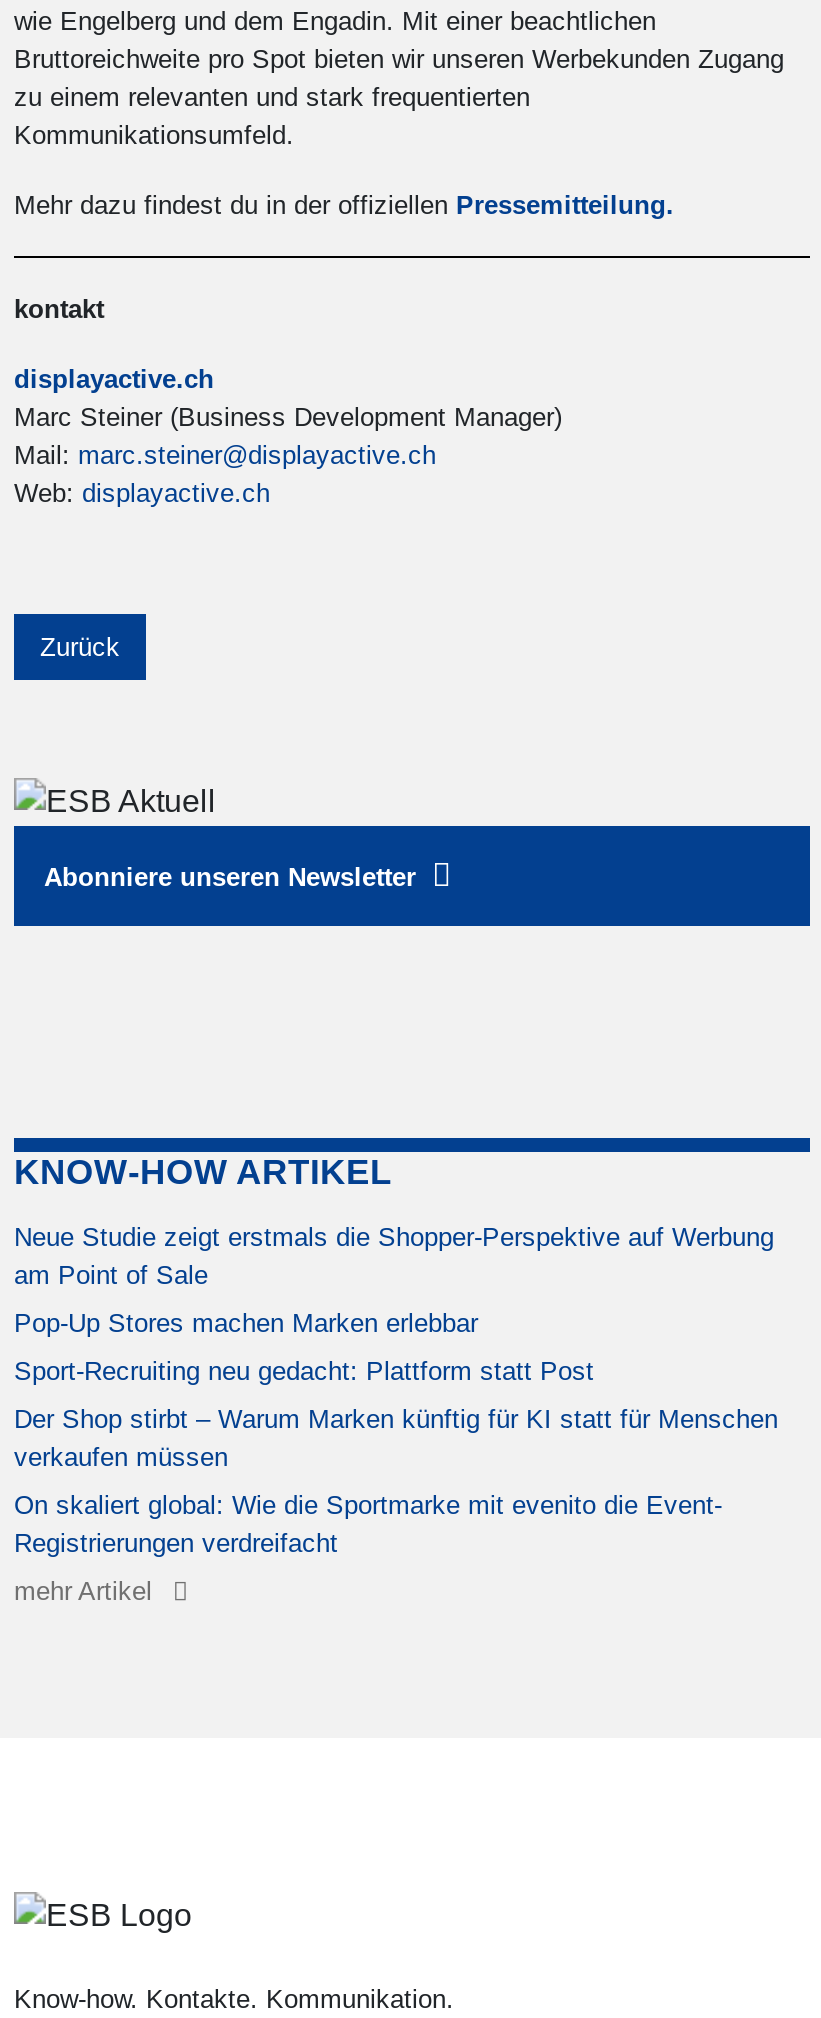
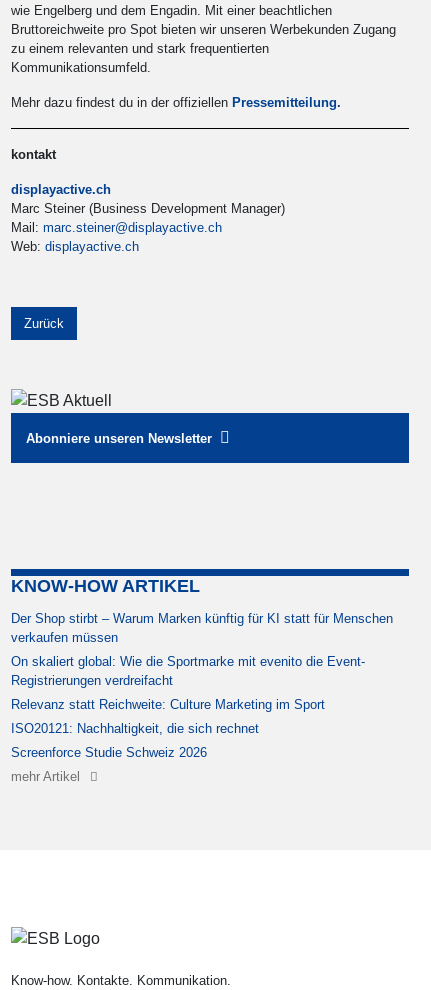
- Neue Studie zeigt erstmals die Shopper-Perspektive auf Werbung
- am Point of Sale
- Pop-Up Stores machen Marken erlebbar
- Sport-Recruiting neu gedacht: Plattform statt Post

moved up: Der Shop stirbt – Warum Marken künftig für KI statt für Menschen | verkaufen müssen | On skaliert global: Wie die Sportmarke mit evenito die Event- | Registrierungen verdreifacht

+ Relevanz statt Reichweite: Culture Marketing im Sport
+ ISO20121: Nachhaltigkeit, die sich rechnet
+ Screenforce Studie Schweiz 2026
